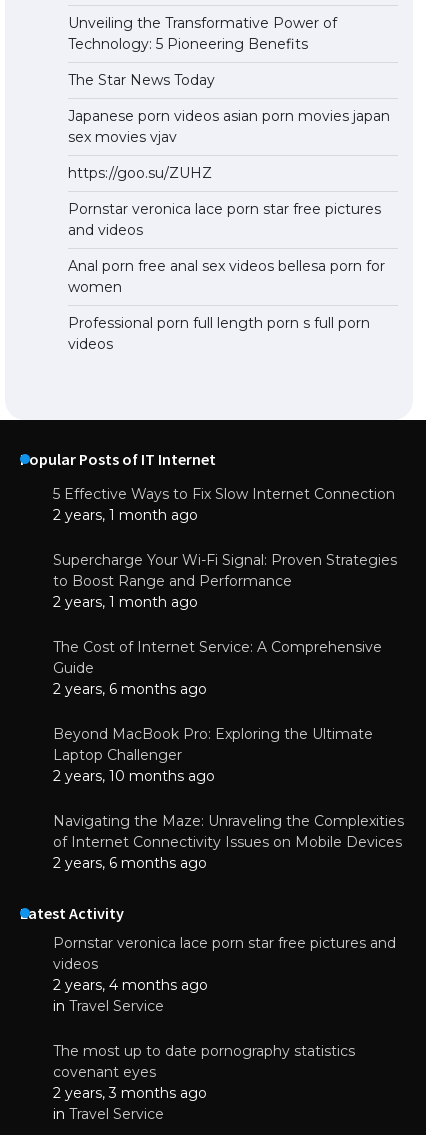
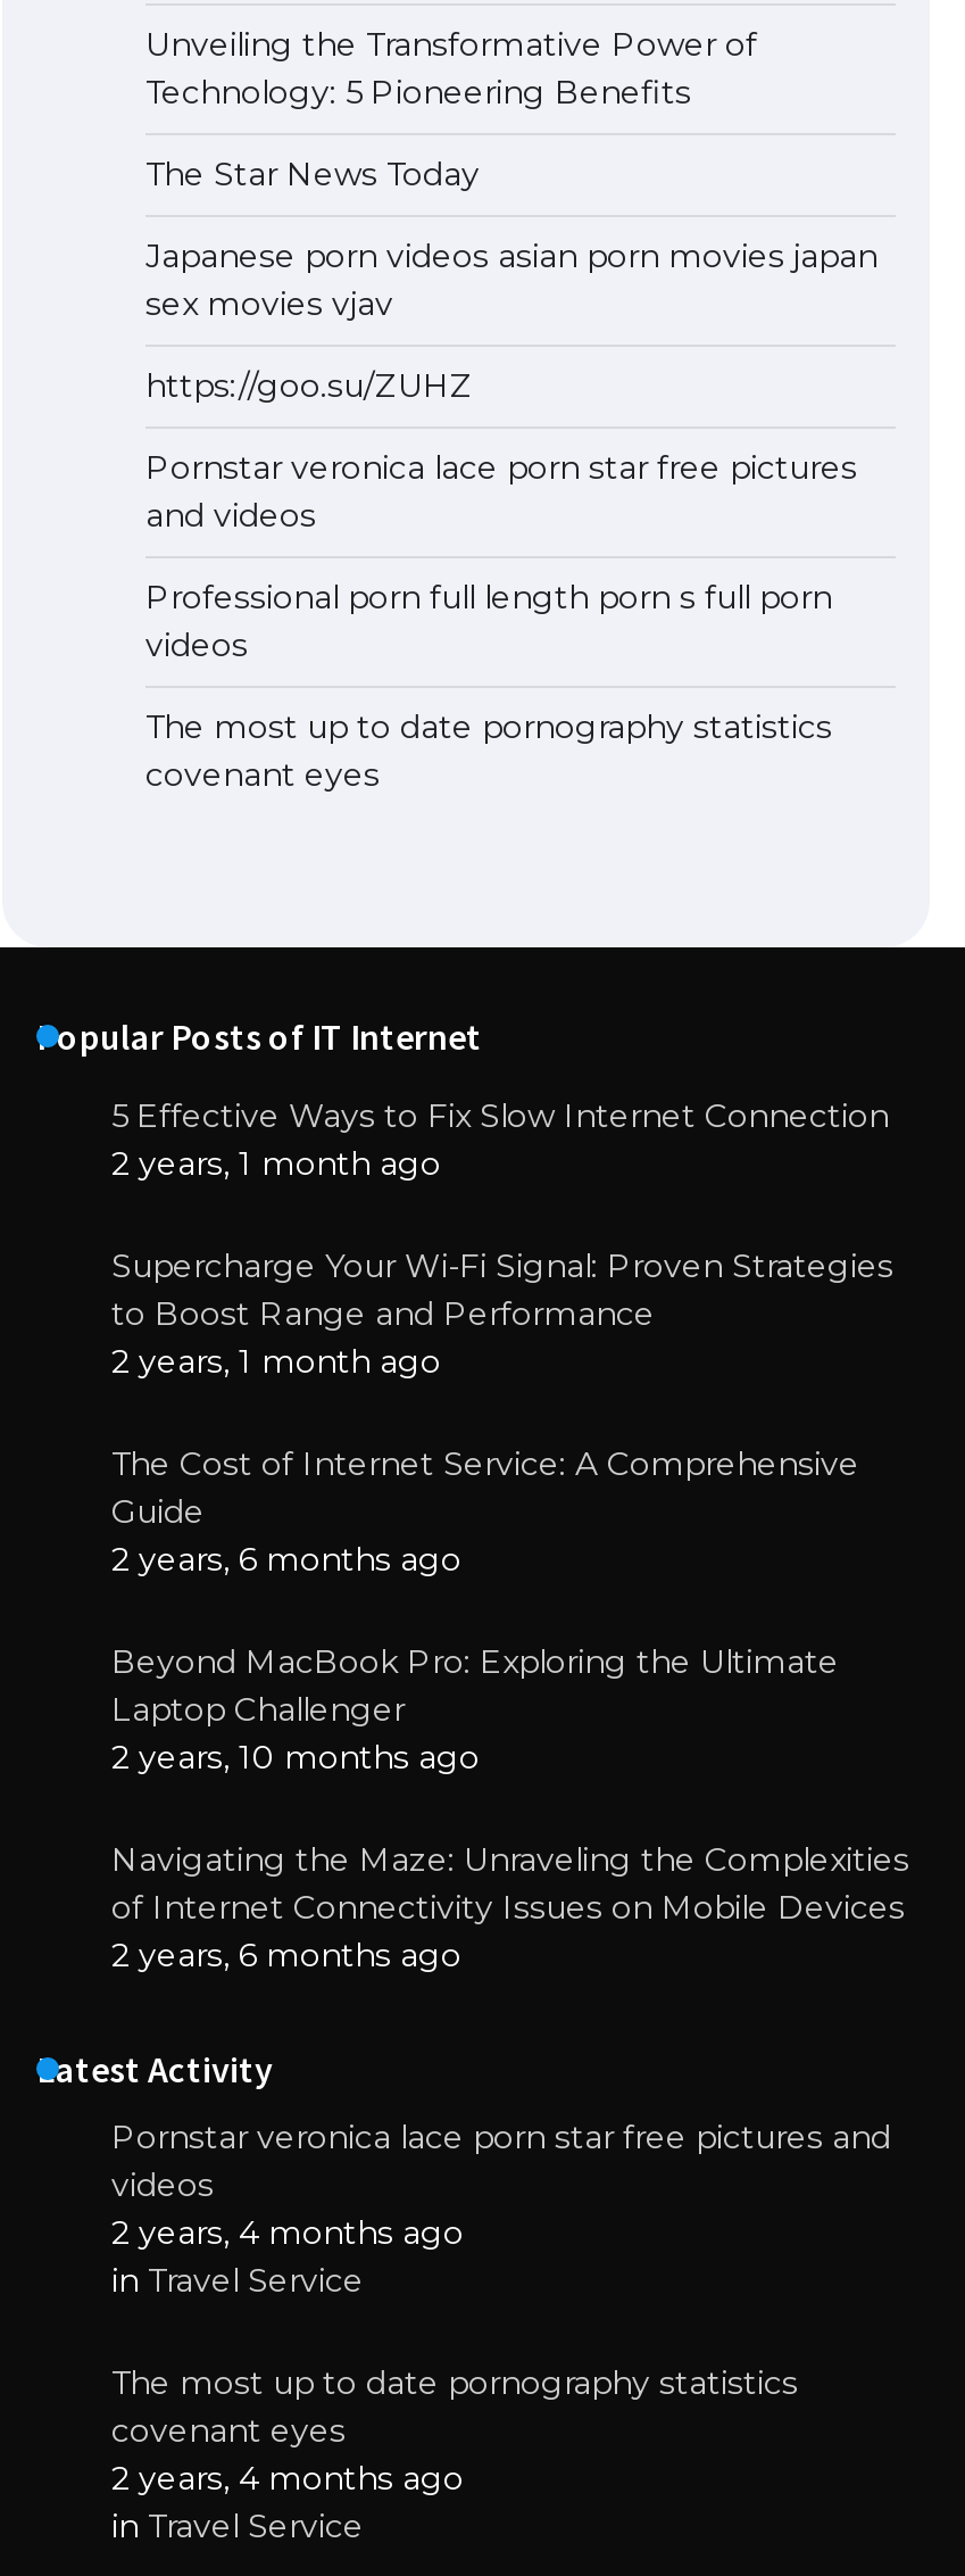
- Anal porn free anal sex videos bellesa porn for
- women

moved up: Professional porn full length porn s full porn | videos

+ The most up to date pornography statistics
+ covenant eyes

- 2 years, 3 months ago
+ 2 years, 4 months ago
